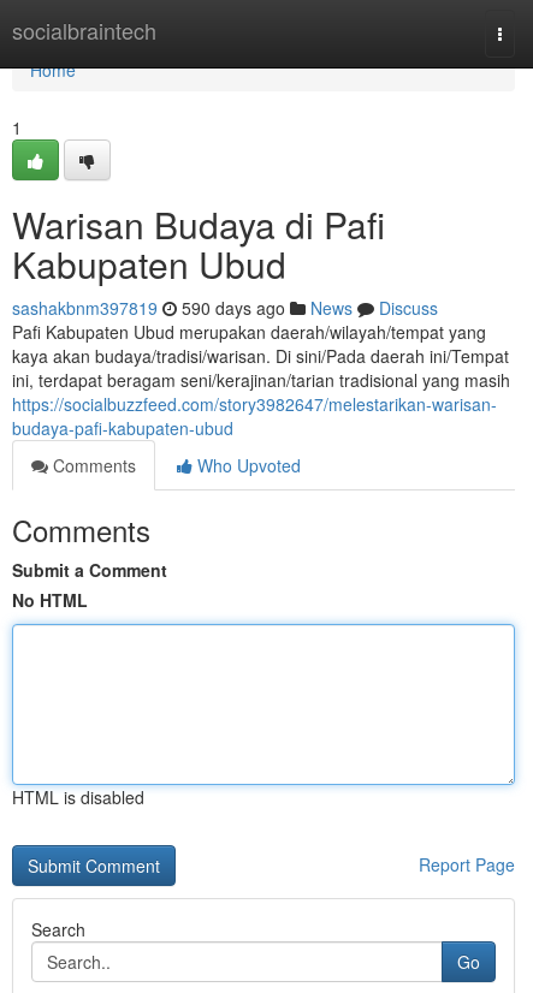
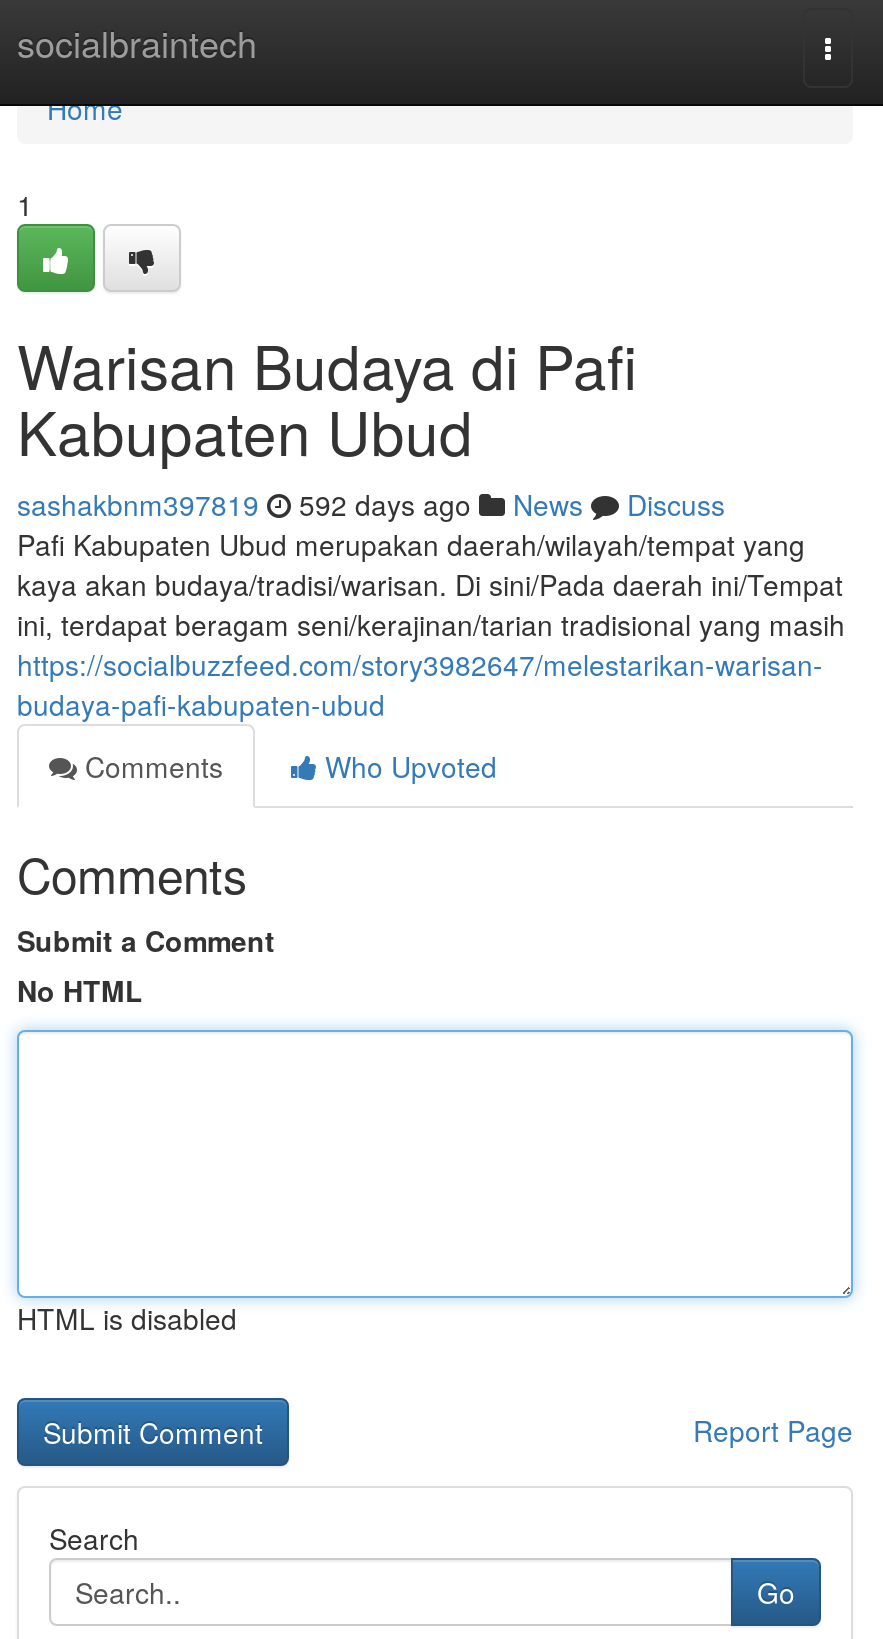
- sashakbnm397819 590 days ago News Discuss
+ sashakbnm397819 592 days ago News Discuss
